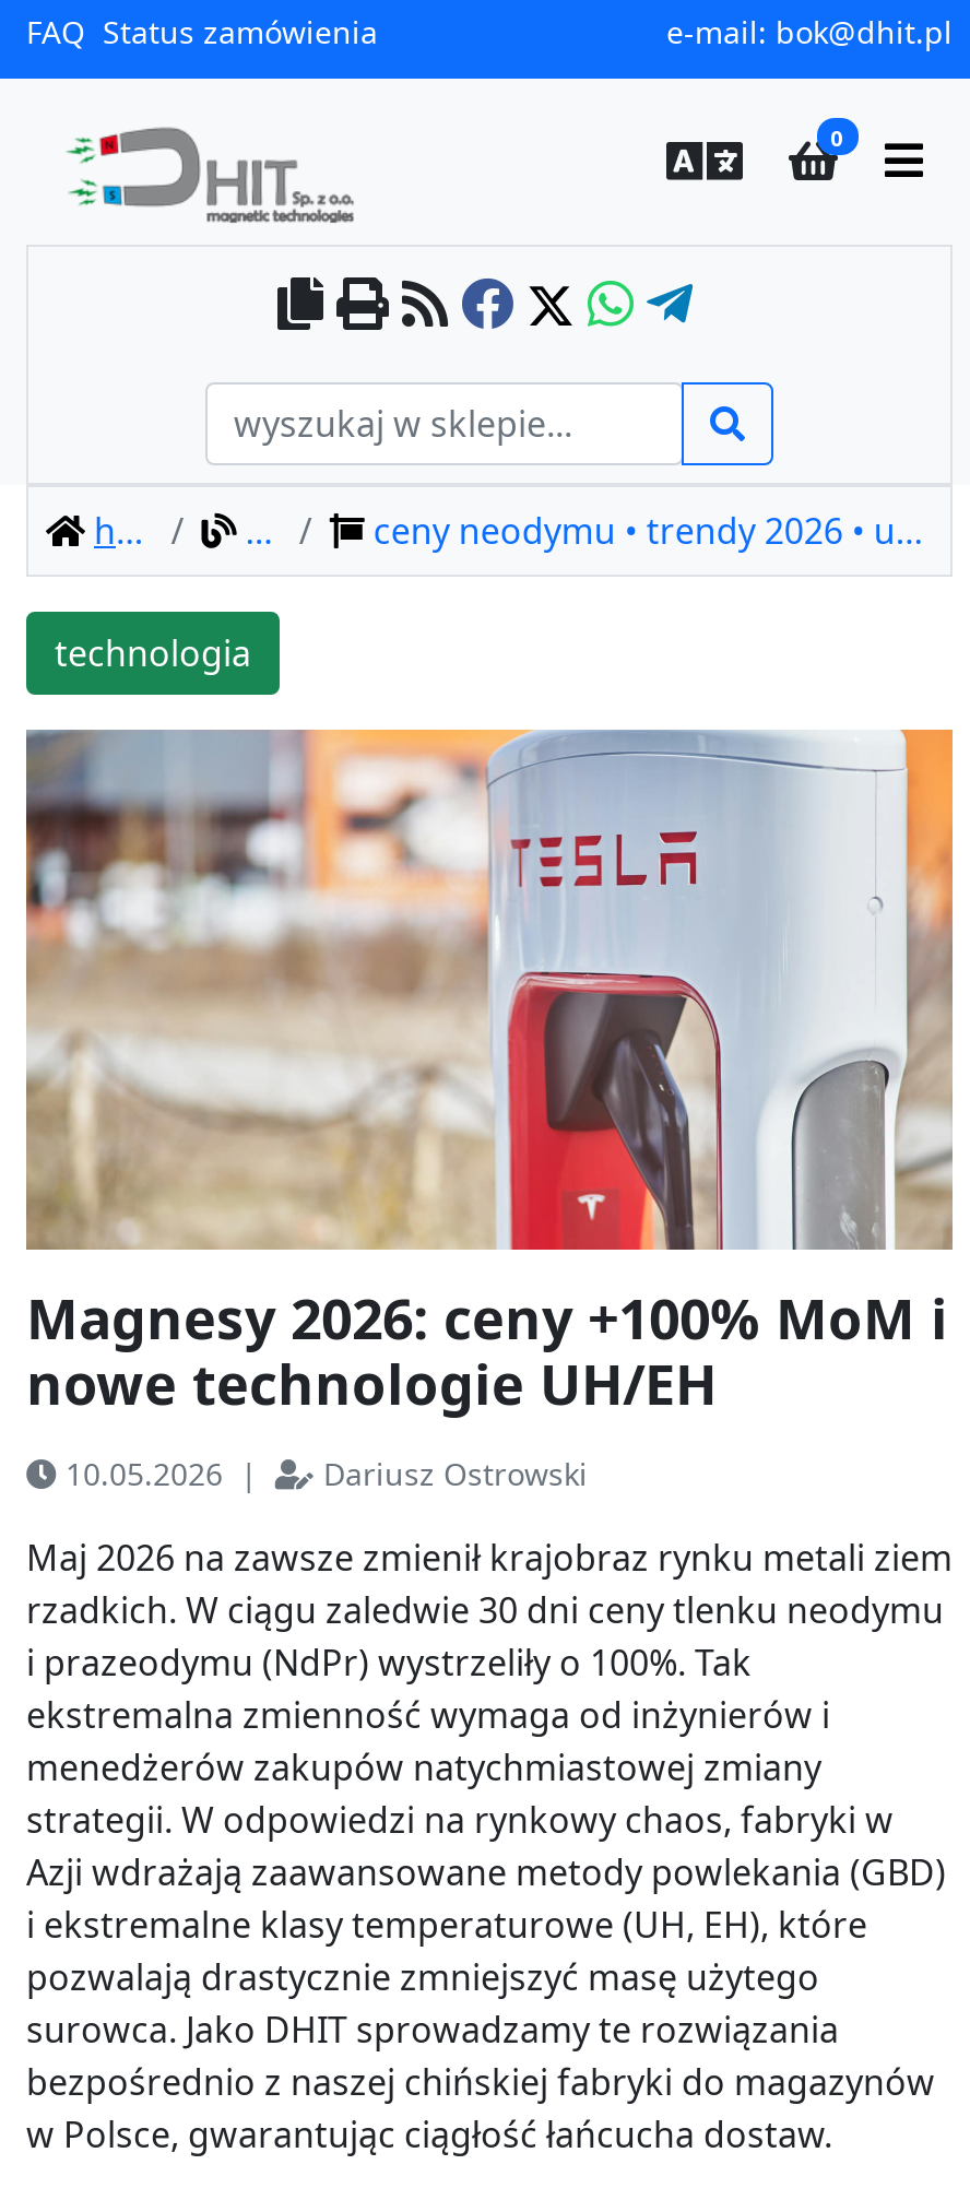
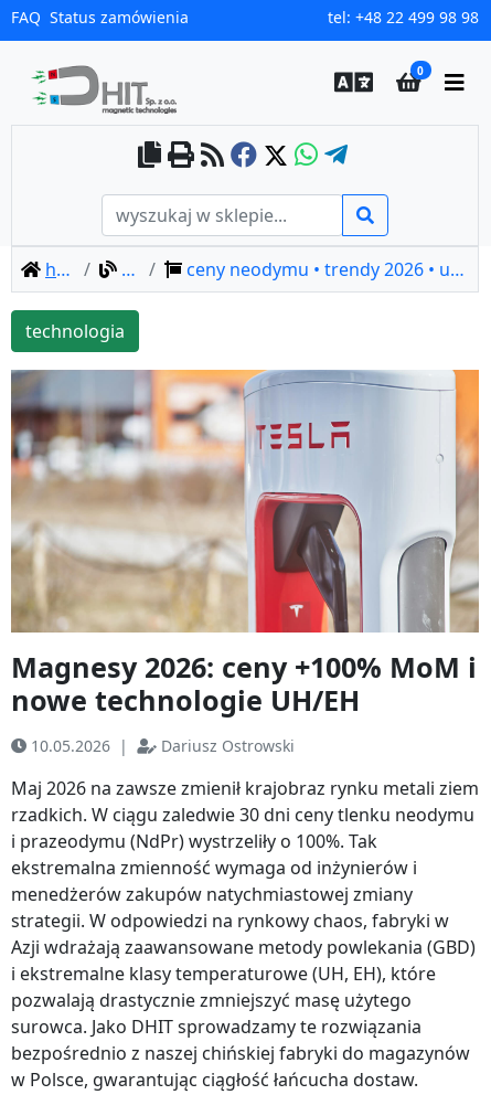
- e-mail: bok@dhit.pl
+ tel: +48 22 499 98 98
